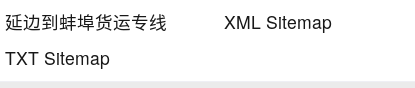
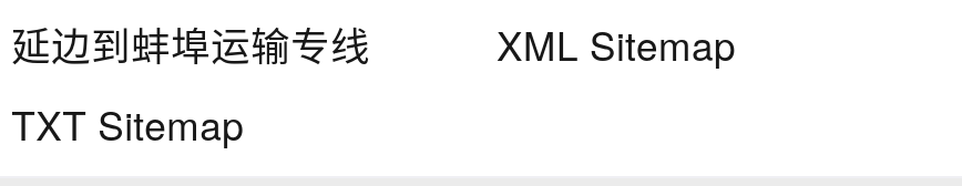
- 延边到蚌埠货运专线
+ 延边到蚌埠运输专线
